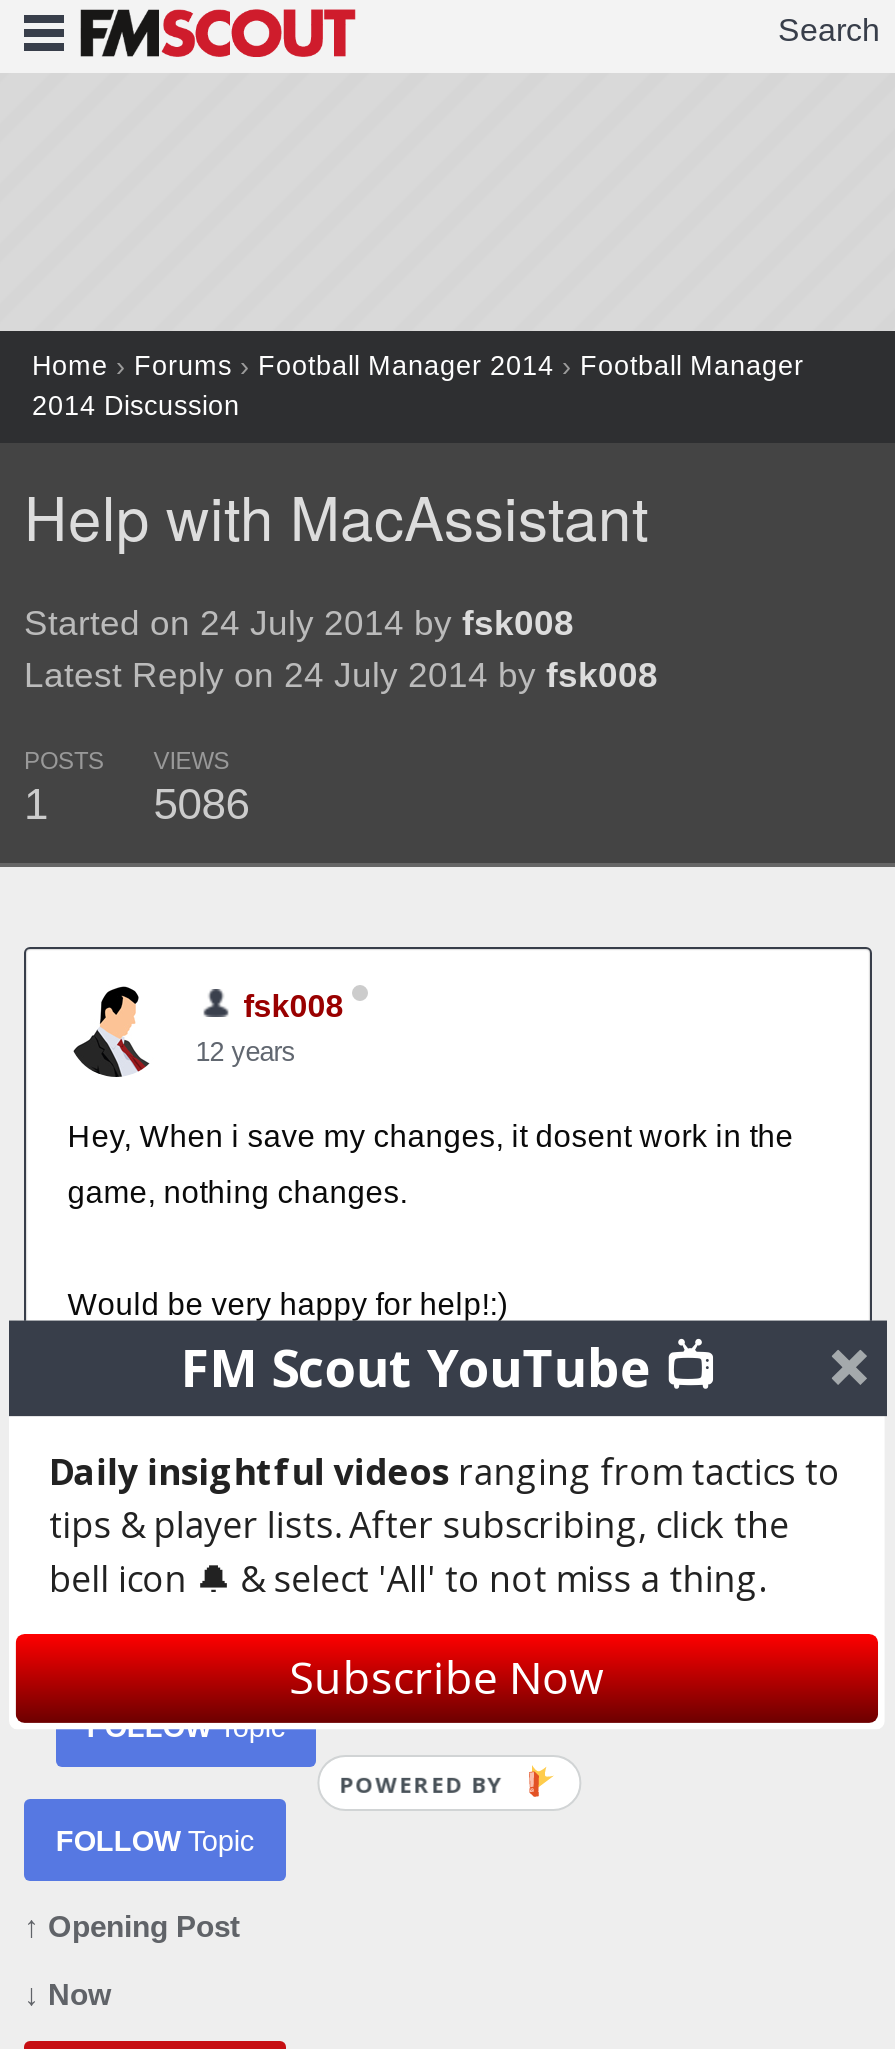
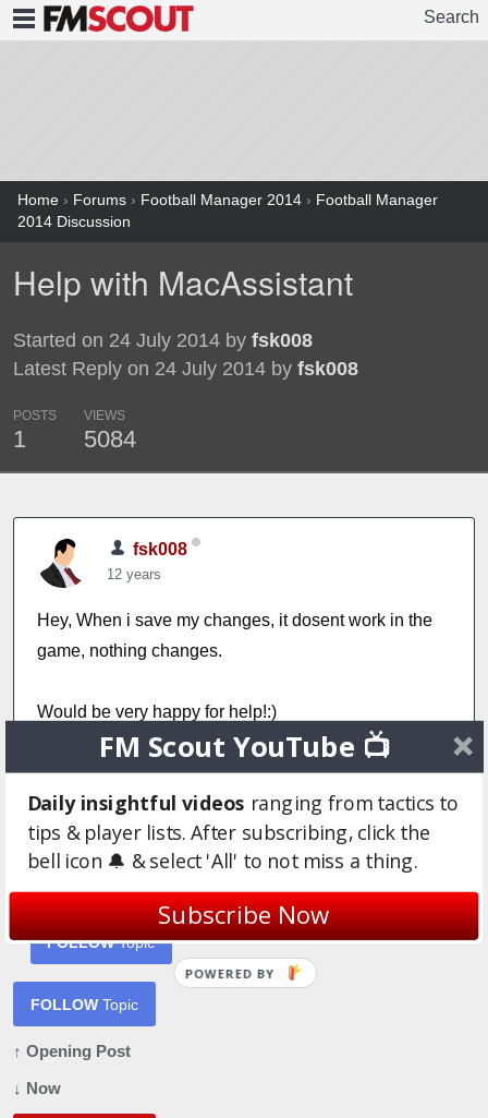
- 5086
+ 5084
